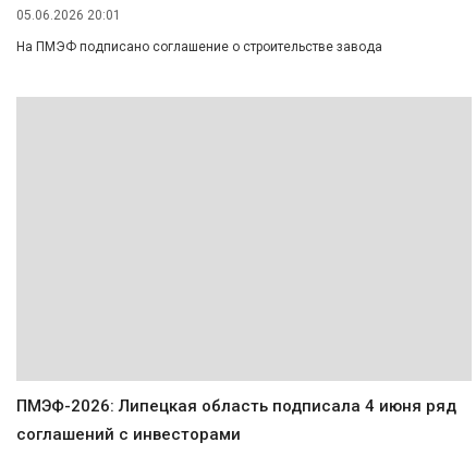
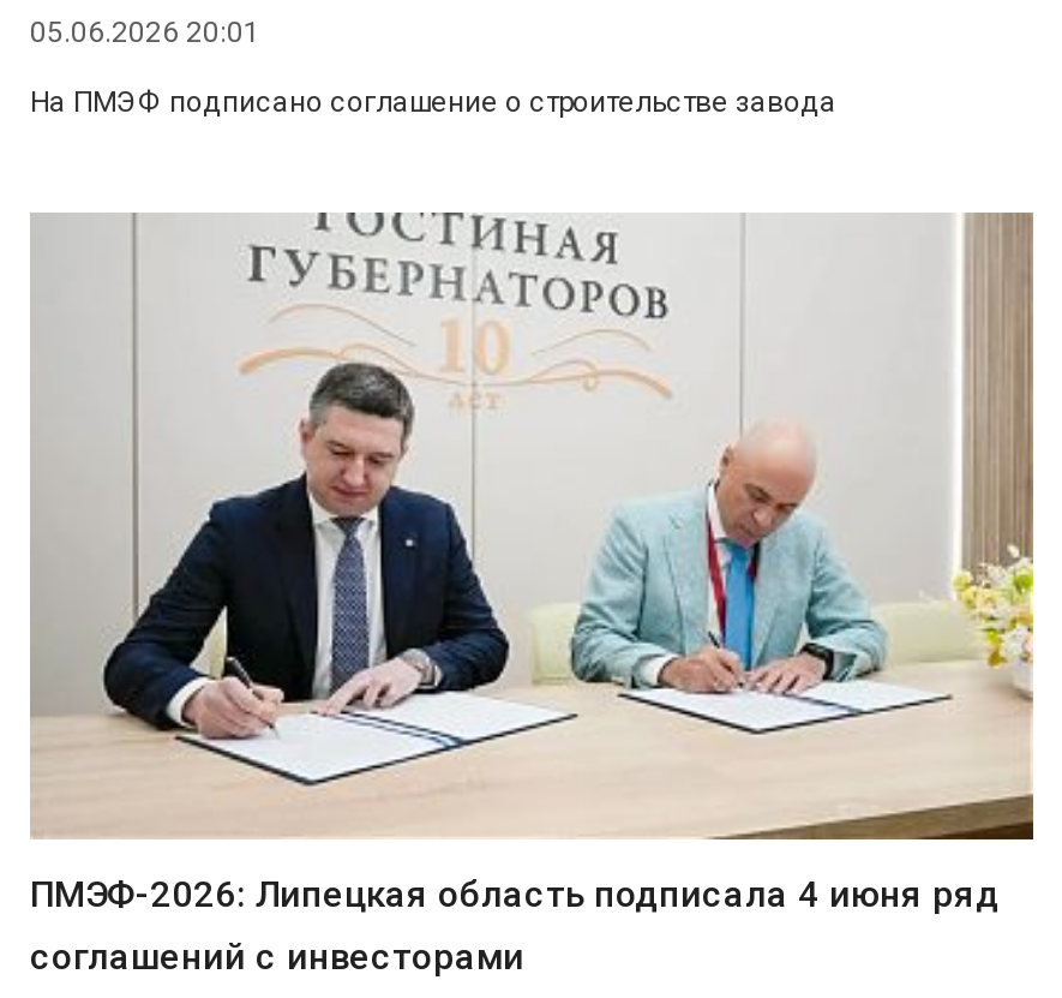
+ [image]
